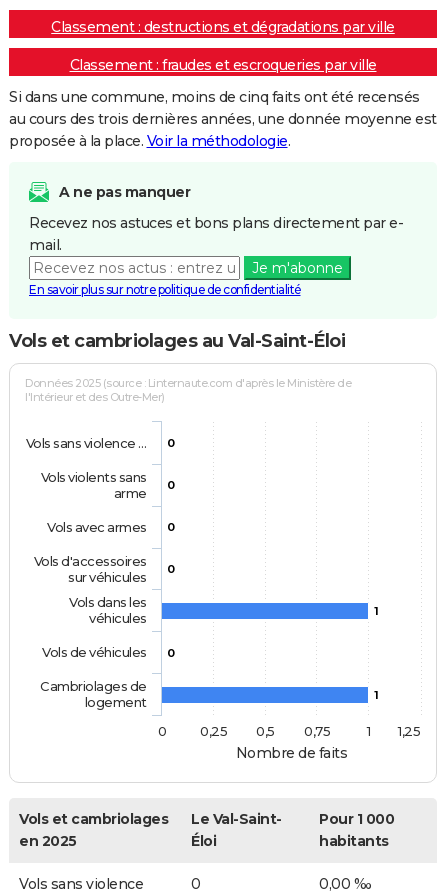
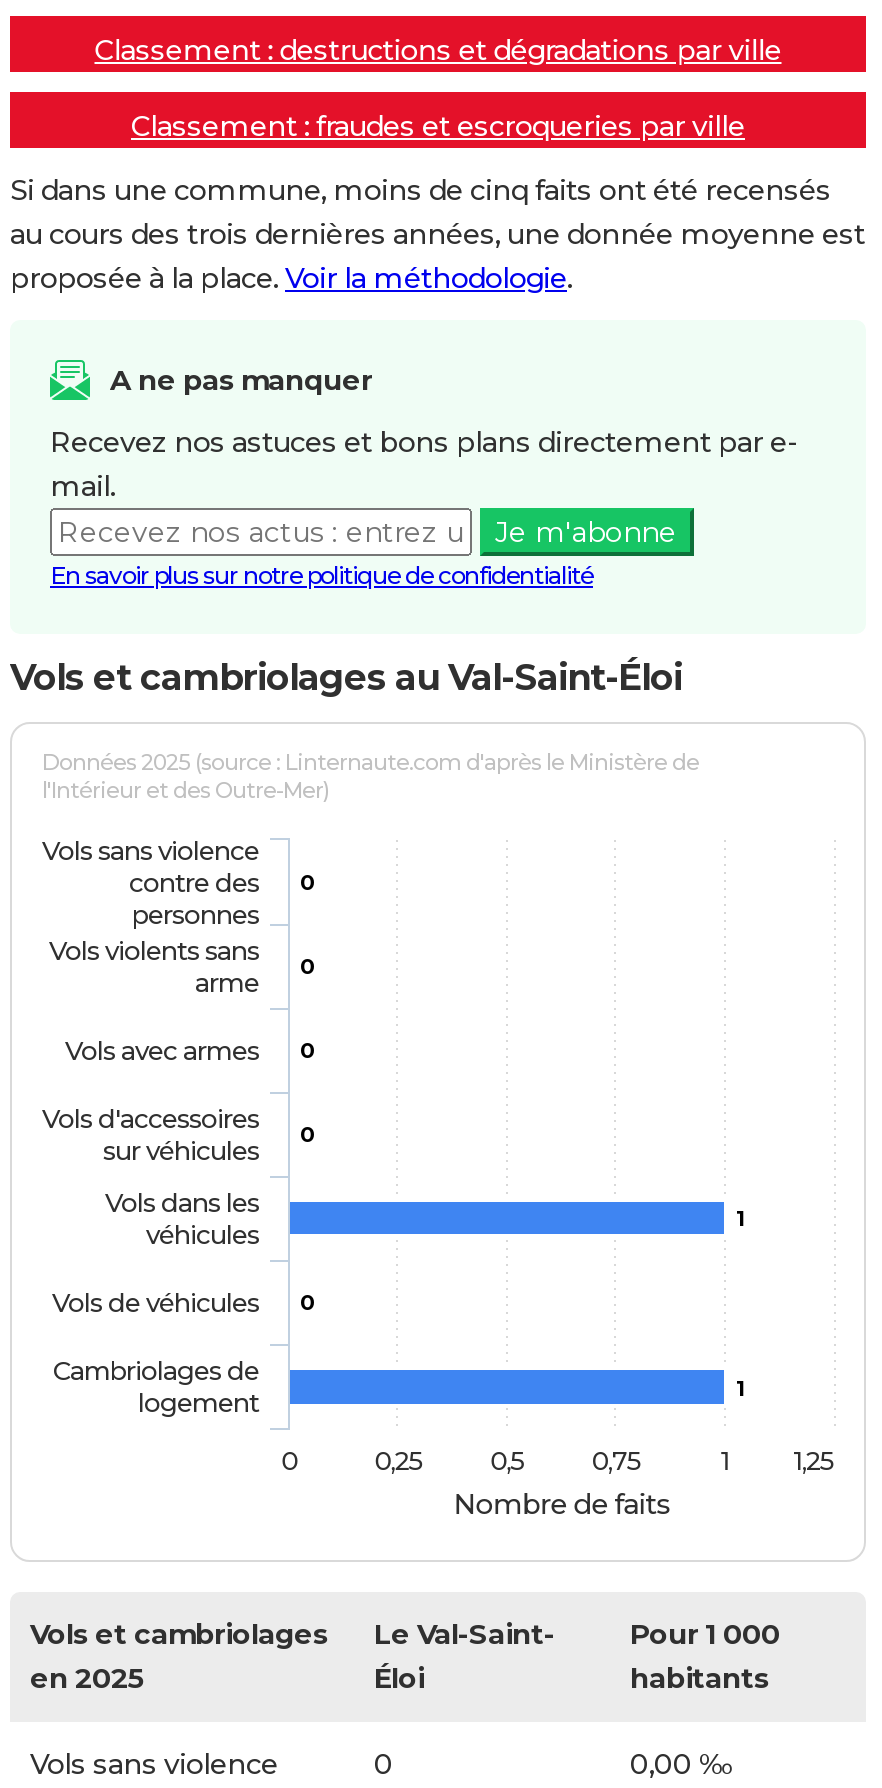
- Vols sans violence …
+ Vols sans violence
+ contre des
+ personnes
